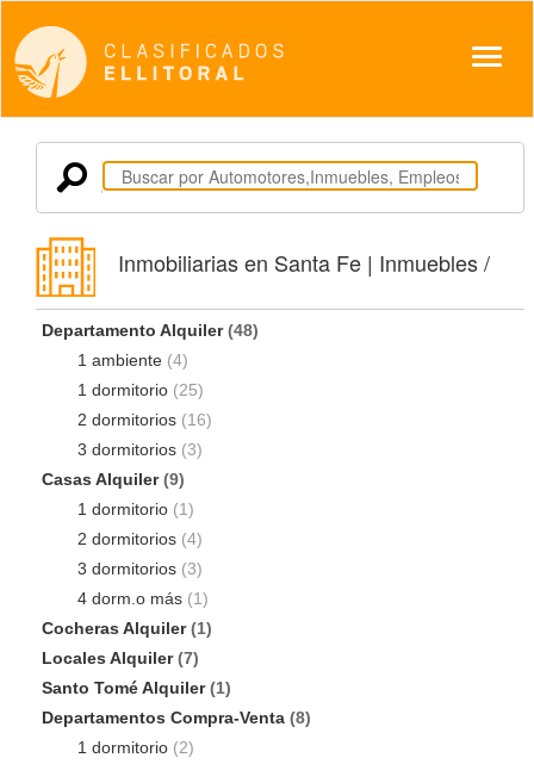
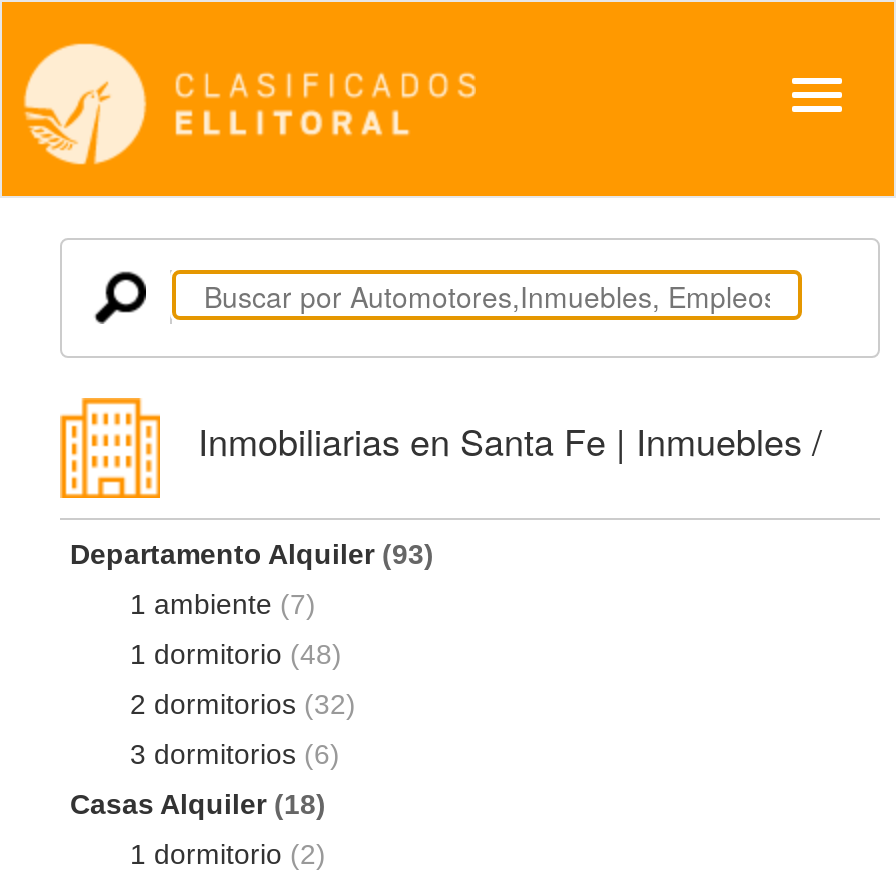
- Departamento Alquiler (48)
- 1 ambiente (4)
- 1 dormitorio (25)
- 2 dormitorios (16)
- 3 dormitorios (3)
- Casas Alquiler (9)
- 1 dormitorio (1)
- 2 dormitorios (4)
- 3 dormitorios (3)
- 4 dorm.o más (1)
- Cocheras Alquiler (1)
- Locales Alquiler (7)
- Santo Tomé Alquiler (1)
- Departamentos Compra-Venta (8)
+ Departamento Alquiler (93)
+ 1 ambiente (7)
+ 1 dormitorio (48)
+ 2 dormitorios (32)
+ 3 dormitorios (6)
+ Casas Alquiler (18)
